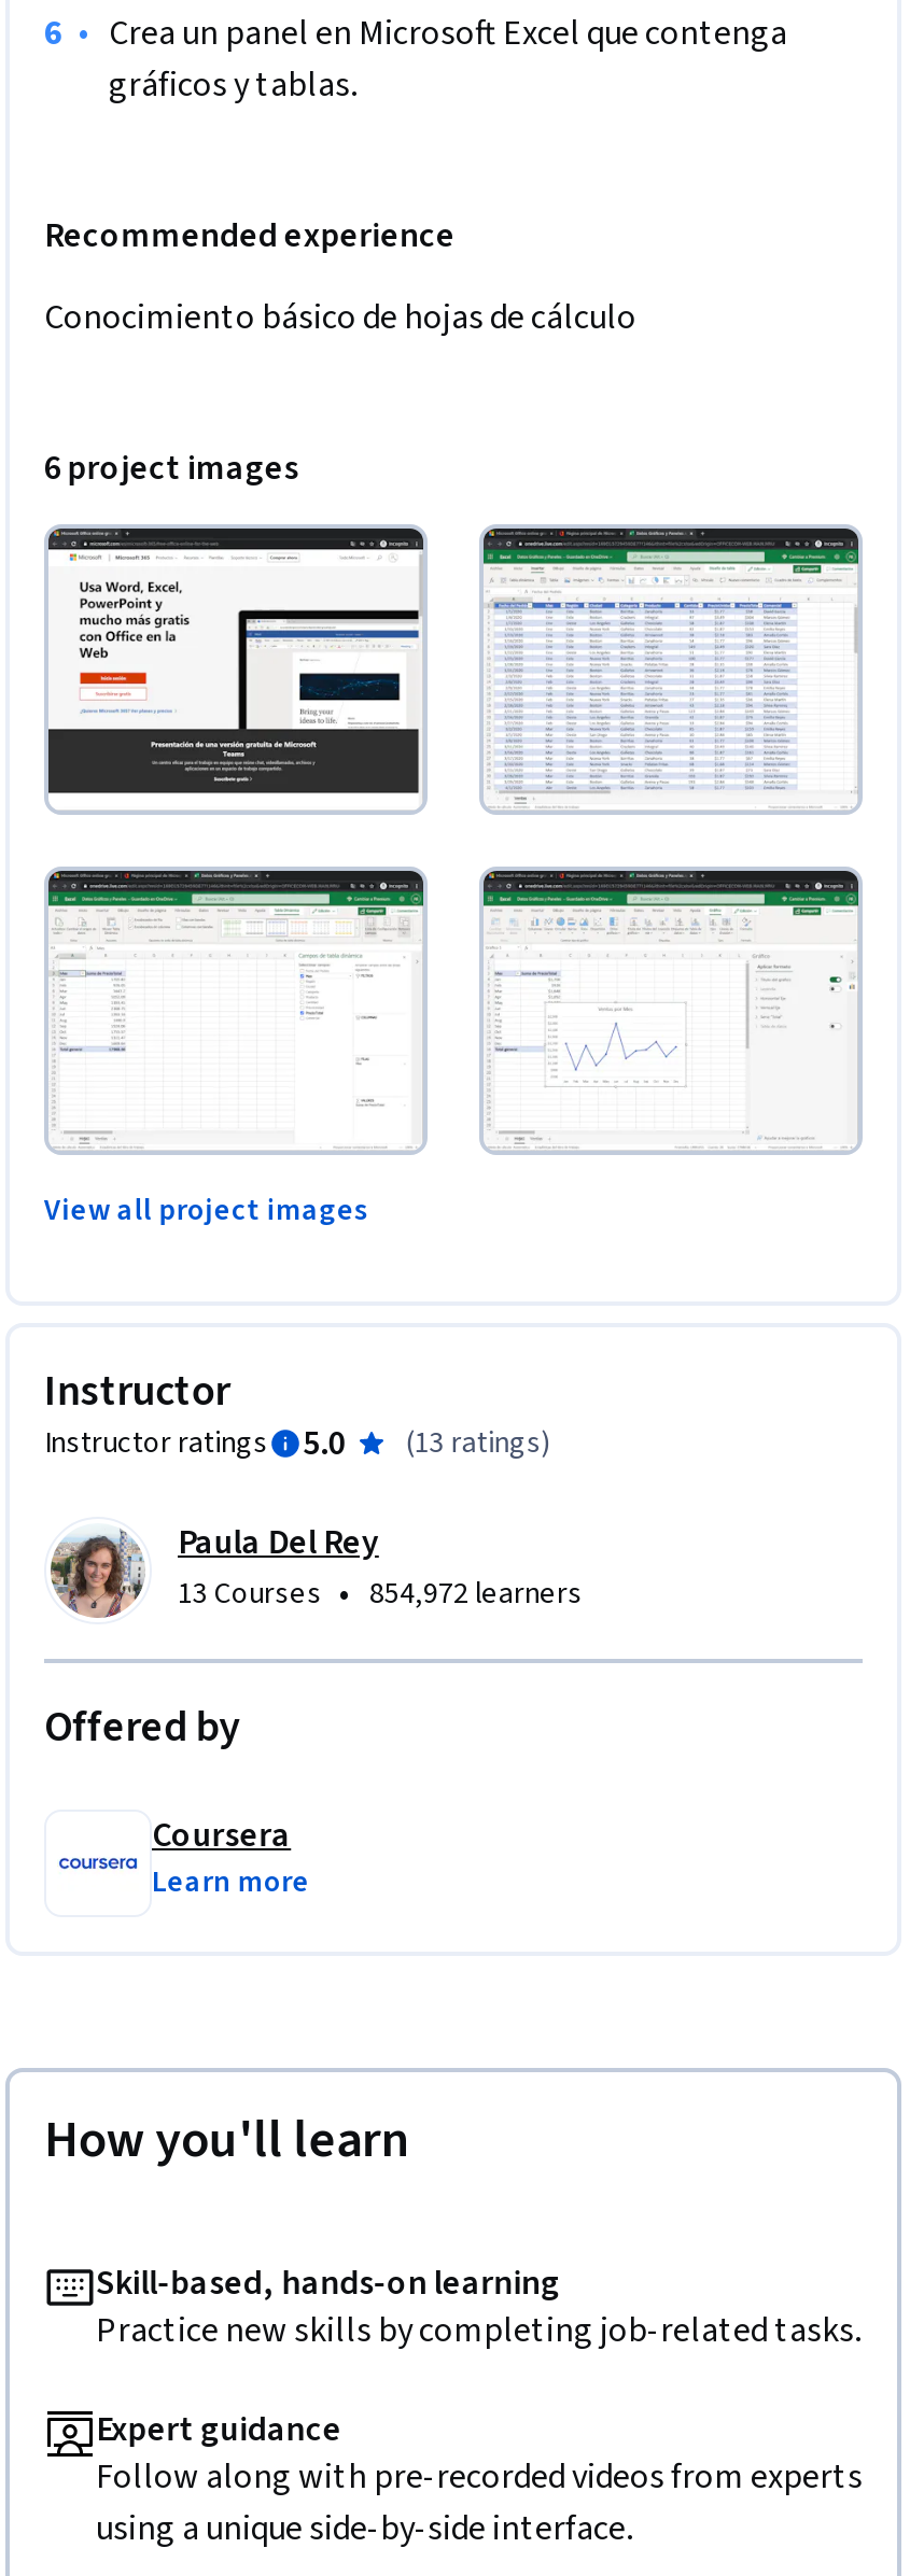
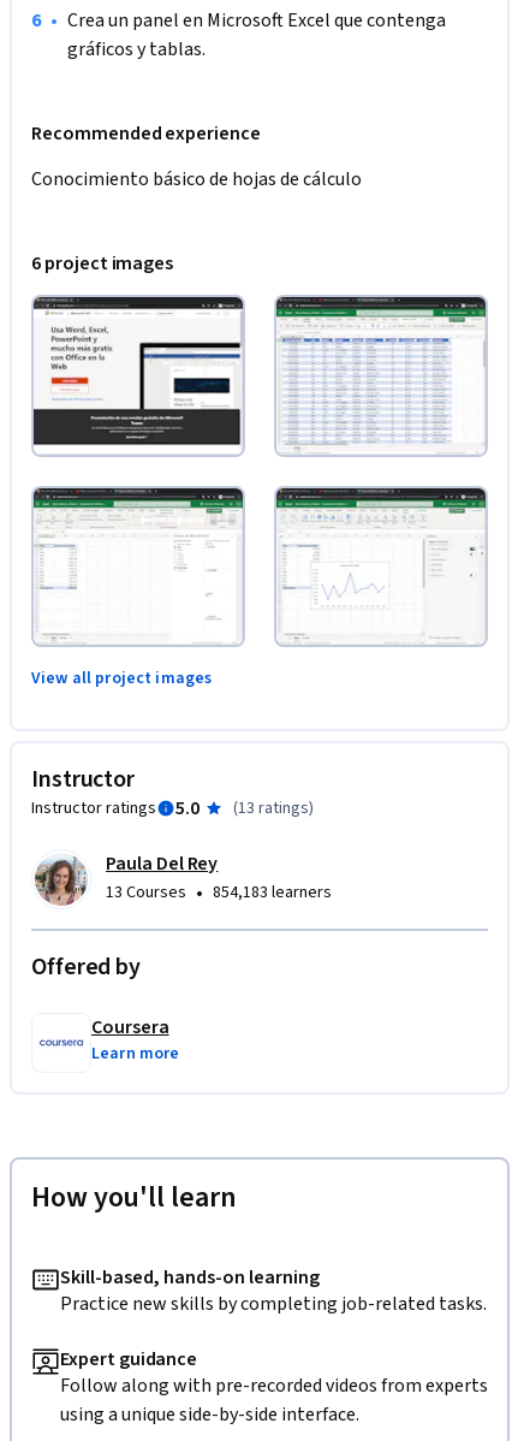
- 13 Courses • 854,972 learners
+ 13 Courses • 854,183 learners
